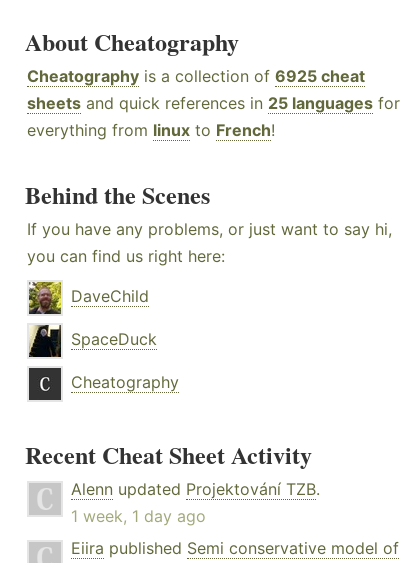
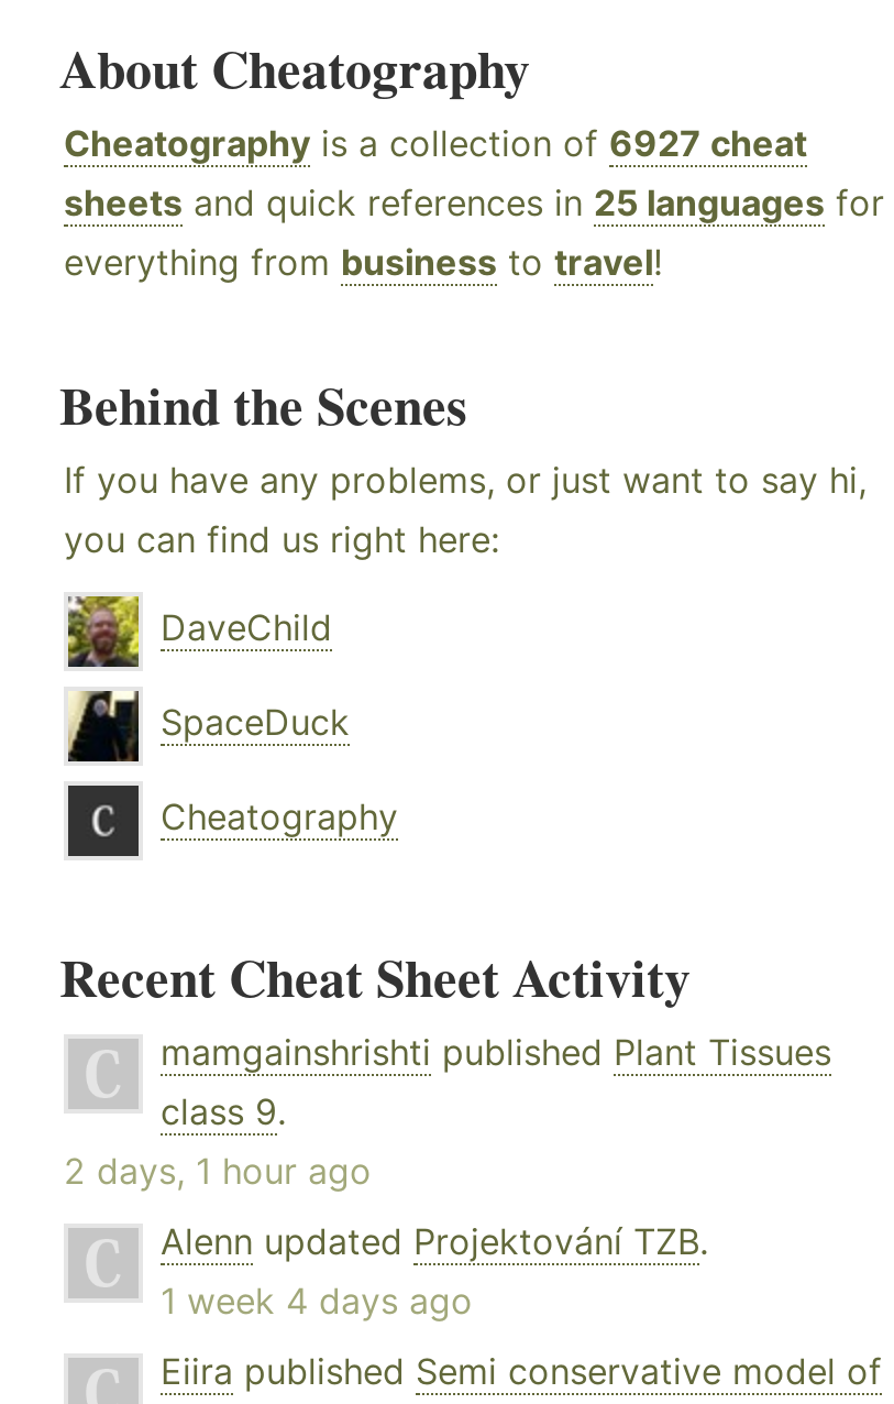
- Cheatography is a collection of 6925 cheat
+ Cheatography is a collection of 6927 cheat

- everything from linux to French!
+ everything from business to travel!

+ mamgainshrishti published Plant Tissues
+ class 9.
+ 2 days, 1 hour ago

- 1 week, 1 day ago
+ 1 week 4 days ago
